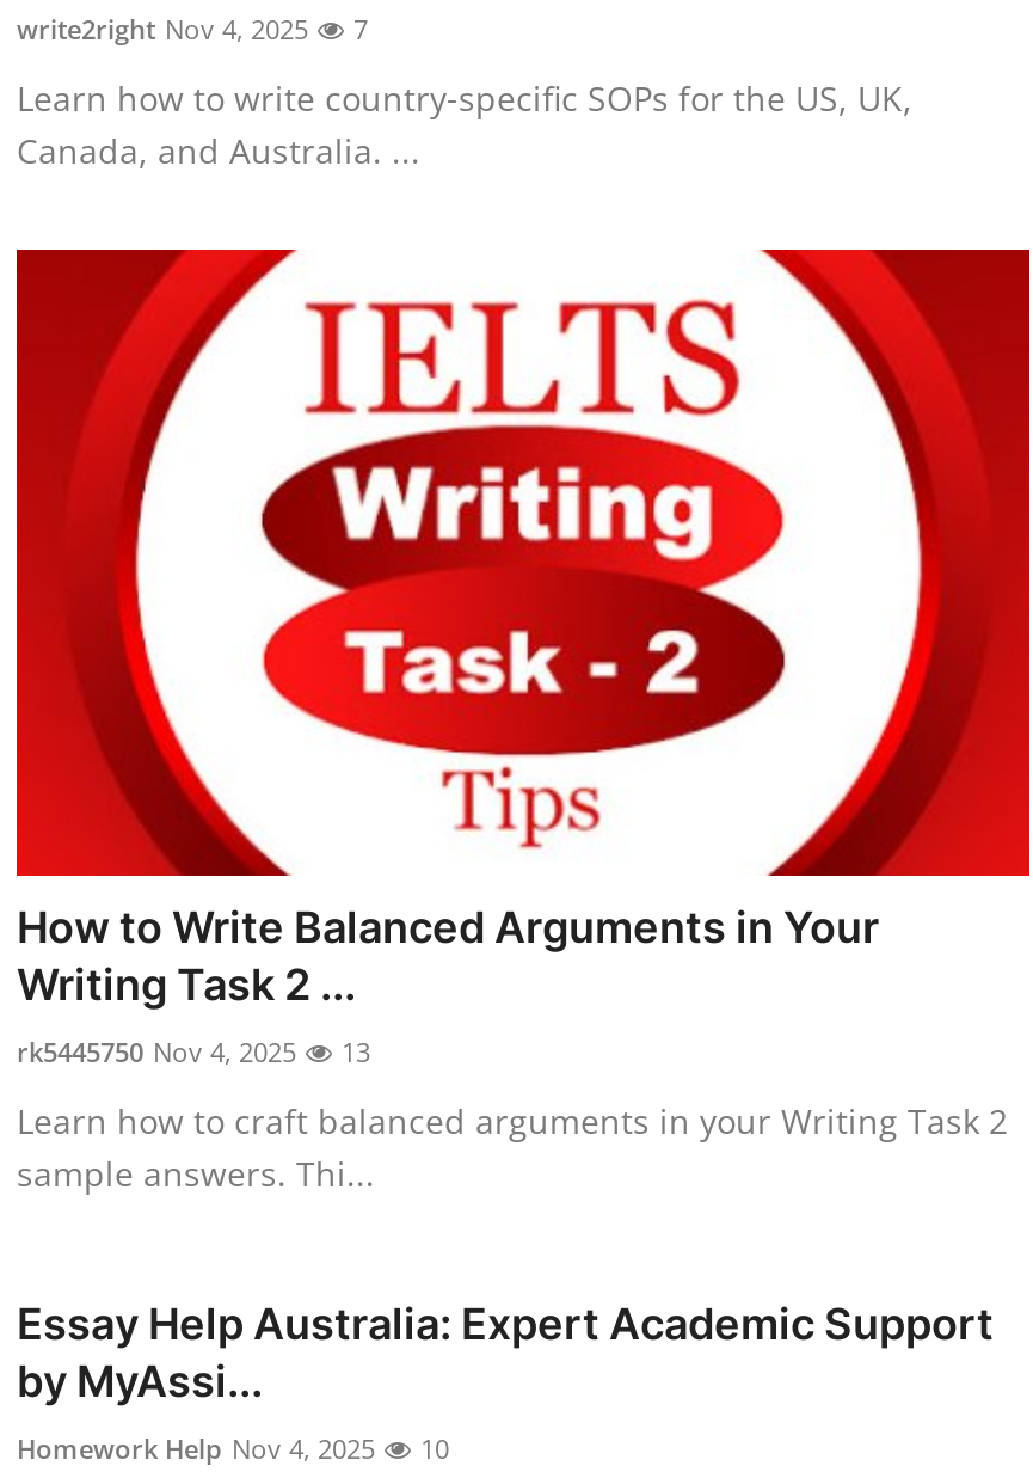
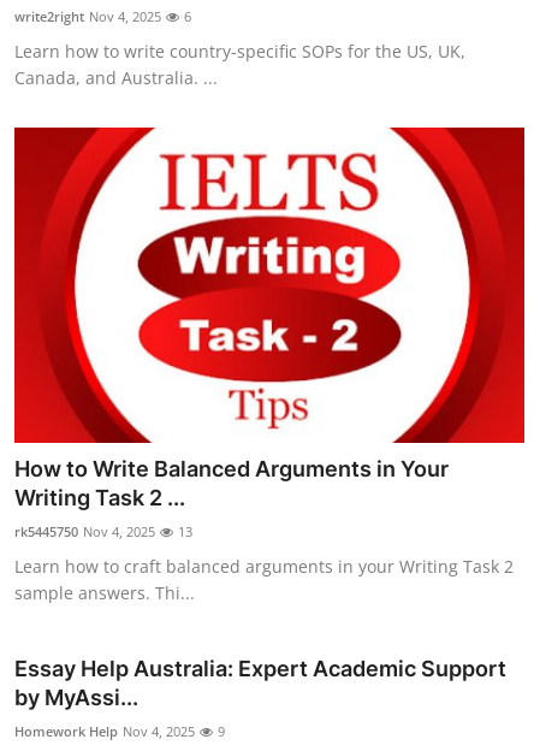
- write2right Nov 4, 2025 7
+ write2right Nov 4, 2025 6

- Homework Help Nov 4, 2025 10
+ Homework Help Nov 4, 2025 9
